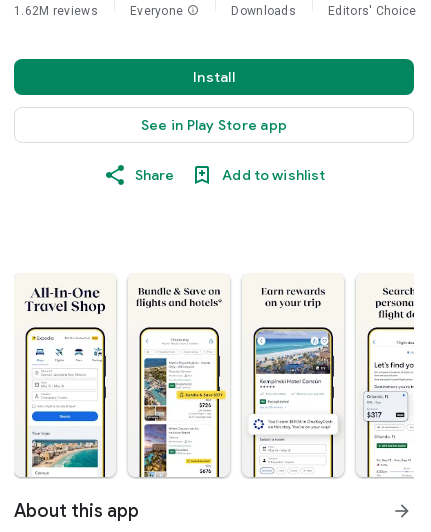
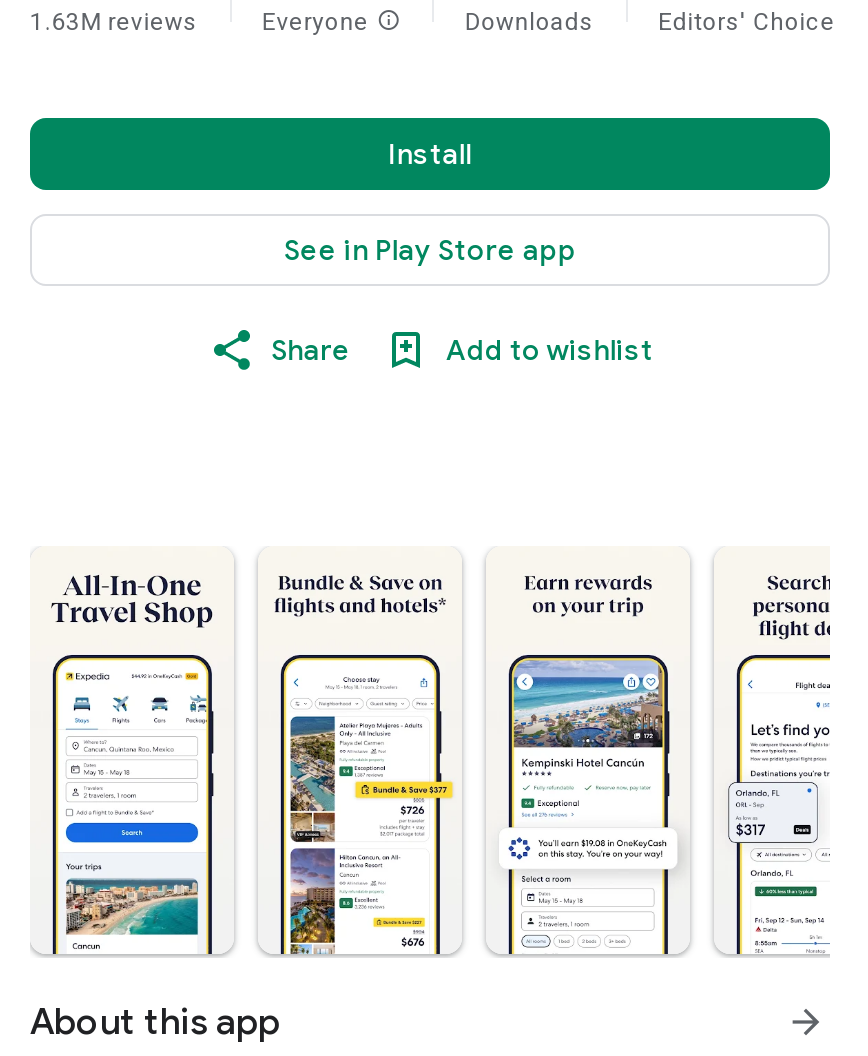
- 1.62M reviews
+ 1.63M reviews
